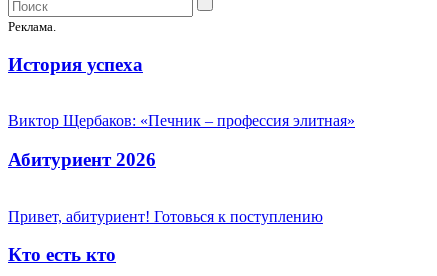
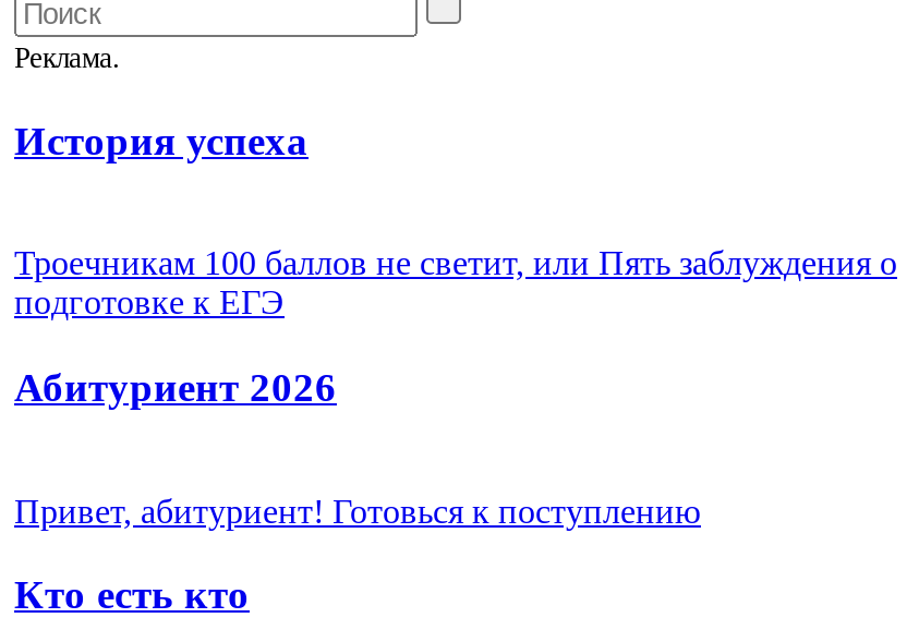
- Виктор Щербаков: «Печник – профессия элитная»
+ Троечникам 100 баллов не светит, или Пять заблуждения о
+ подготовке к ЕГЭ
